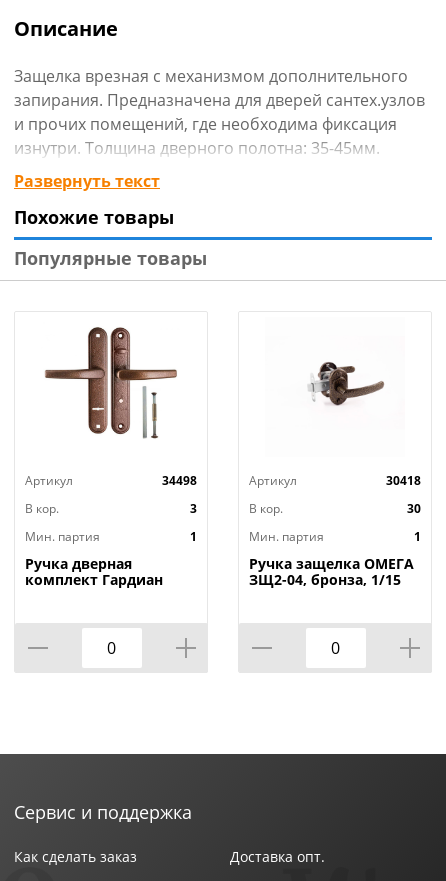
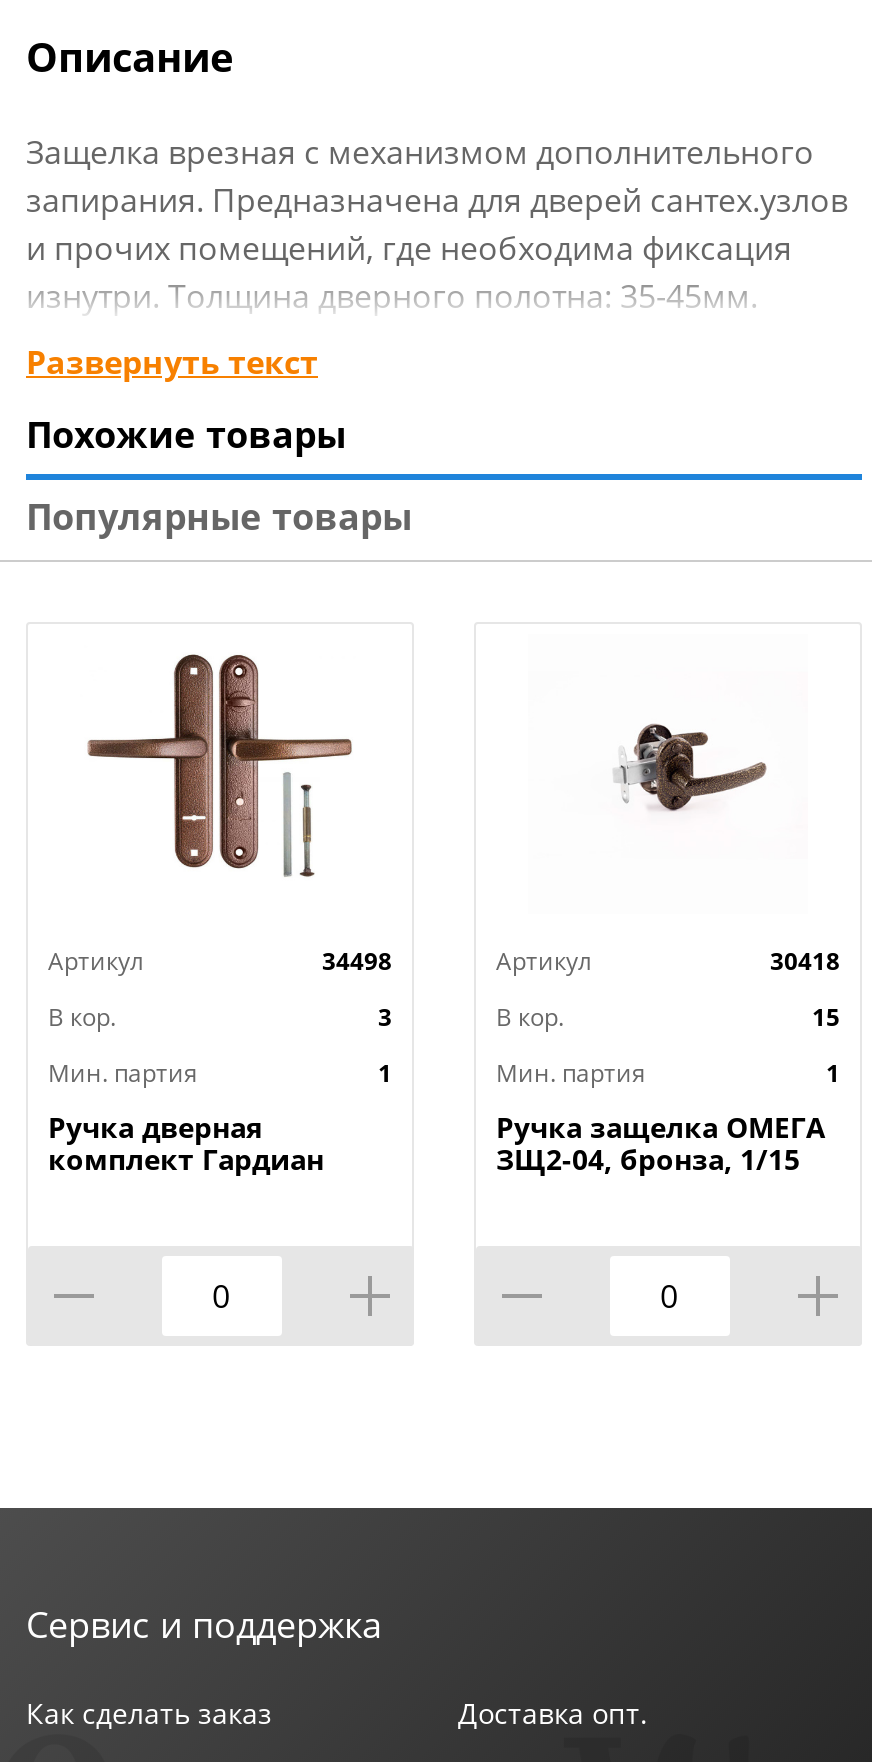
- 30
+ 15
